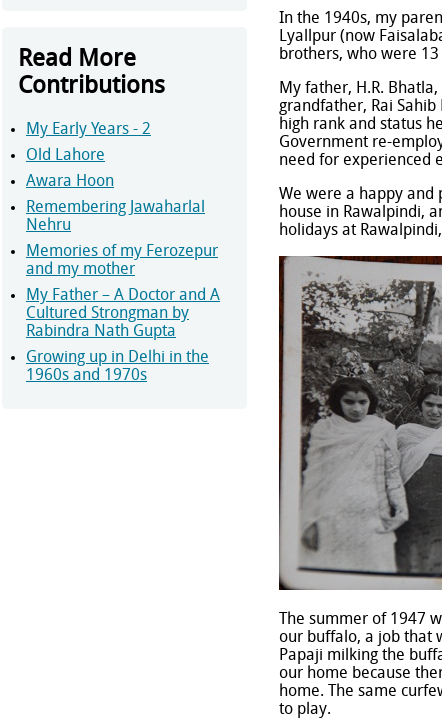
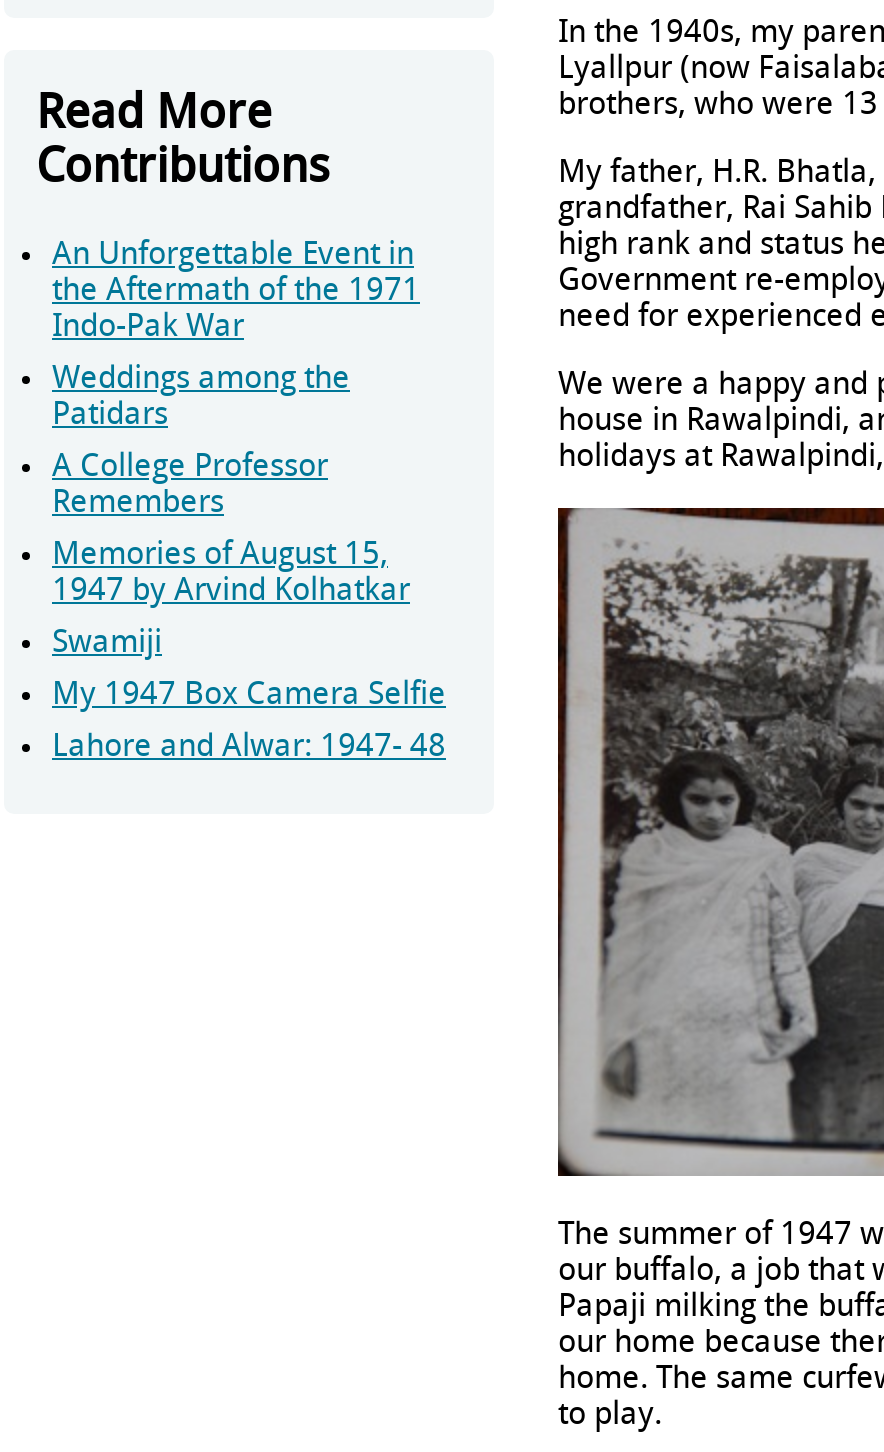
- My Early Years - 2
+ An Unforgettable Event in
+ the Aftermath of the 1971
+ Indo-Pak War

- Old Lahore
+ Weddings among the
+ Patidars

- Awara Hoon
+ A College Professor
+ Remembers

- Remembering Jawaharlal
- Nehru
+ Memories of August 15,
+ 1947 by Arvind Kolhatkar

- Memories of my Ferozepur
- and my mother
+ Swamiji

- My Father – A Doctor and A
- Cultured Strongman by
- Rabindra Nath Gupta
+ My 1947 Box Camera Selfie

- Growing up in Delhi in the
- 1960s and 1970s
+ Lahore and Alwar: 1947- 48
